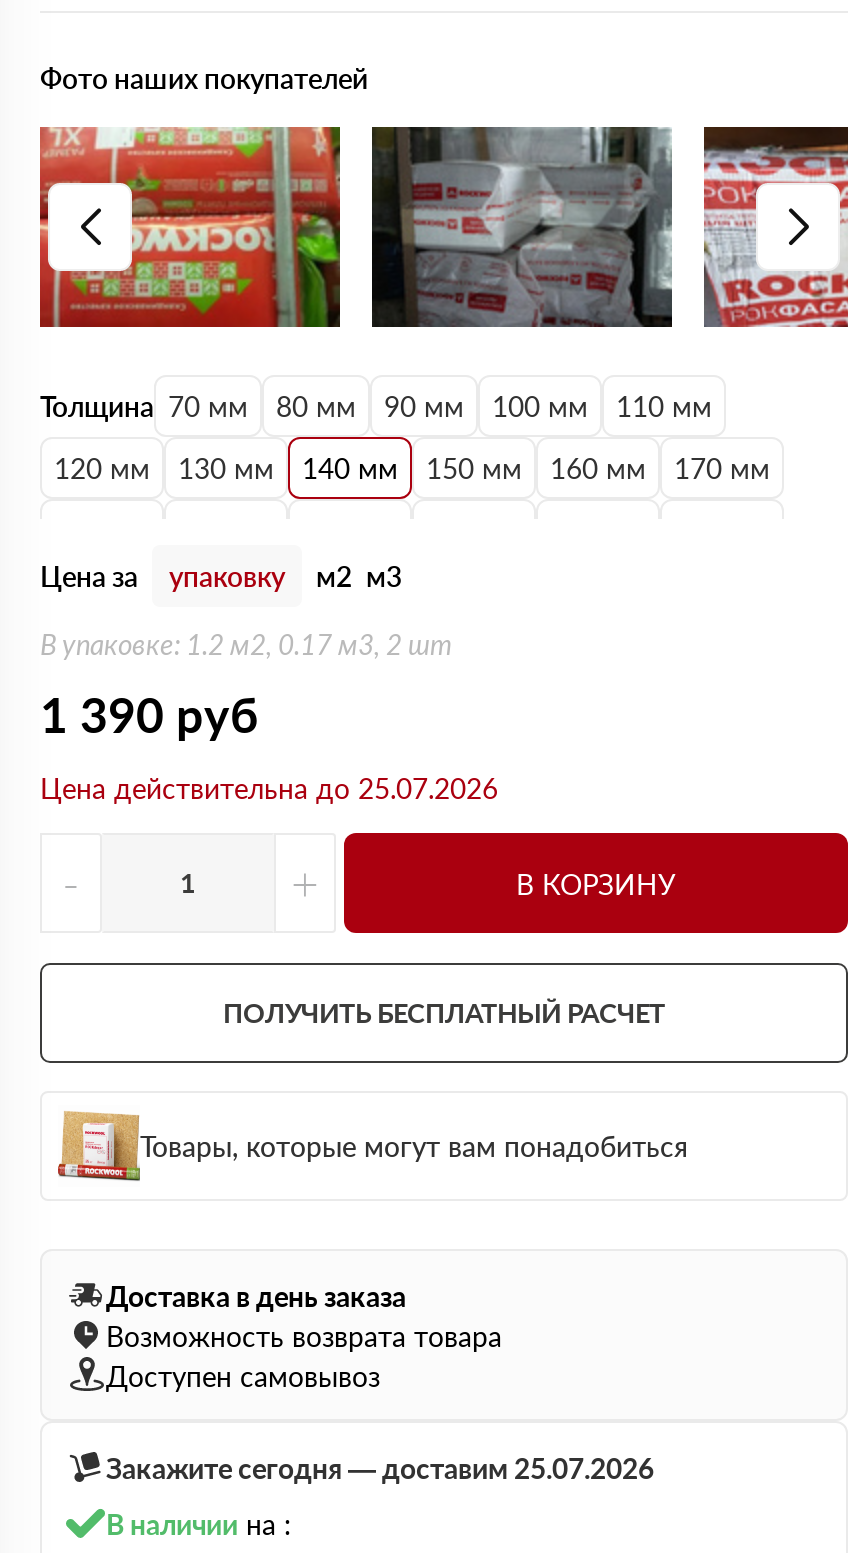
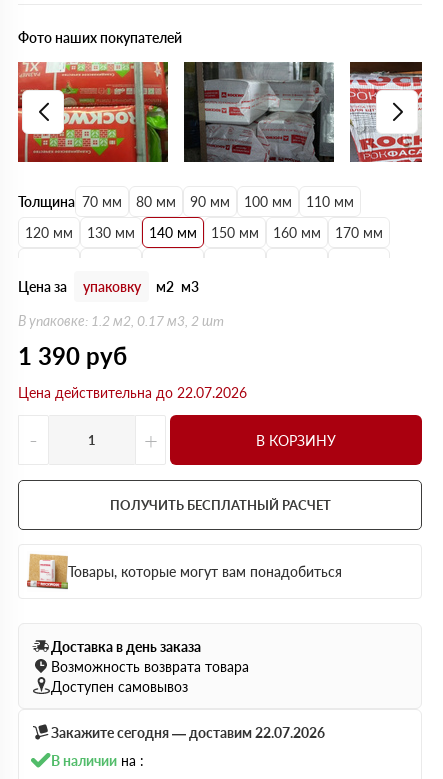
- Цена действительна до 25.07.2026
+ Цена действительна до 22.07.2026

- Закажите сегодня — доставим 25.07.2026
+ Закажите сегодня — доставим 22.07.2026
